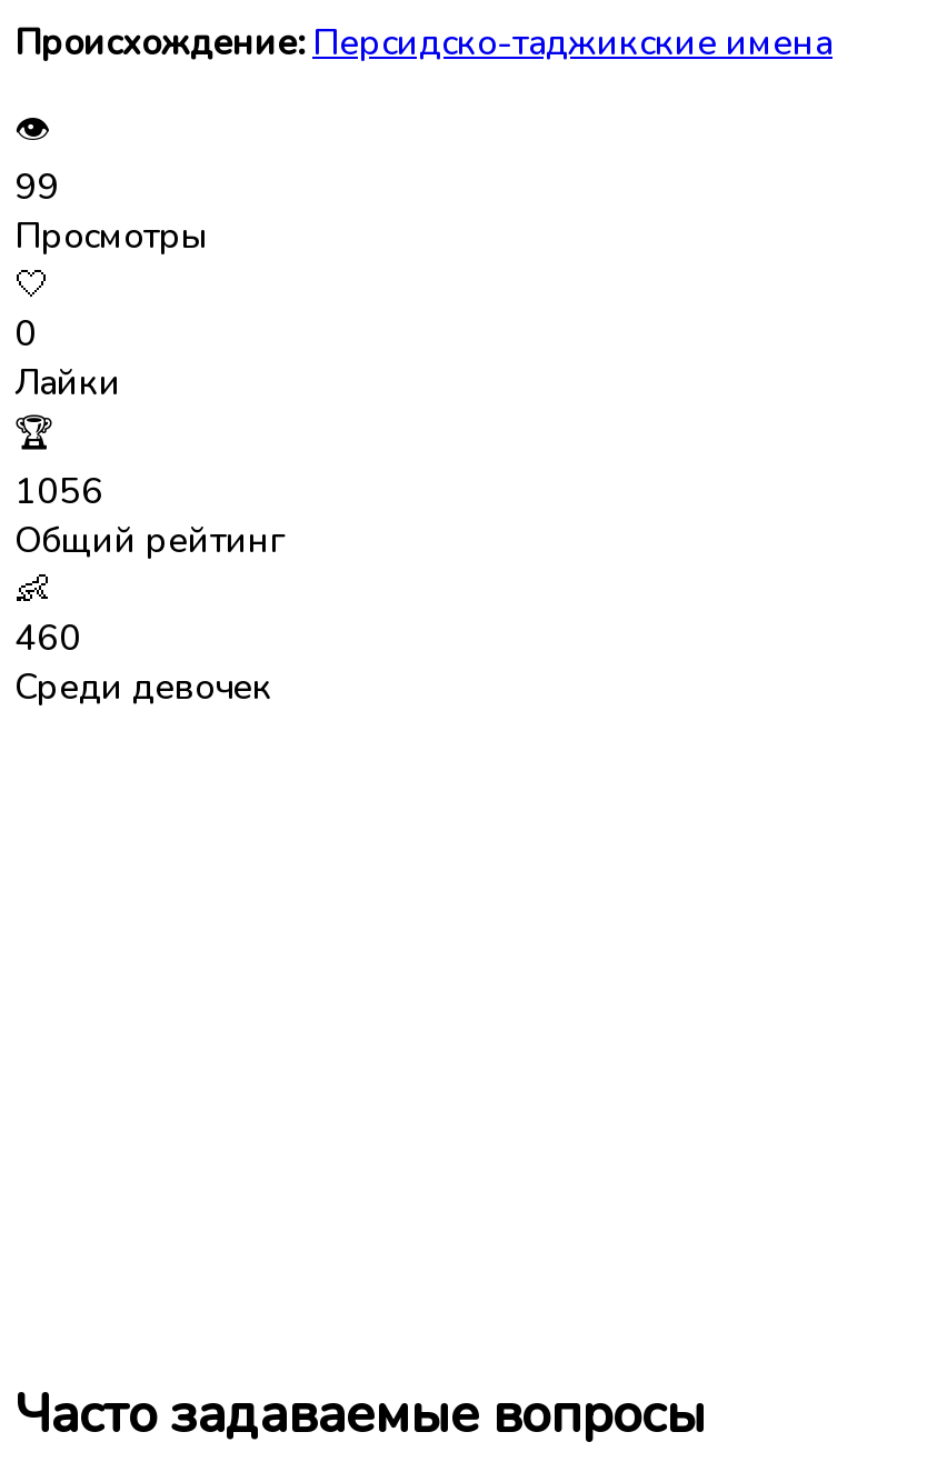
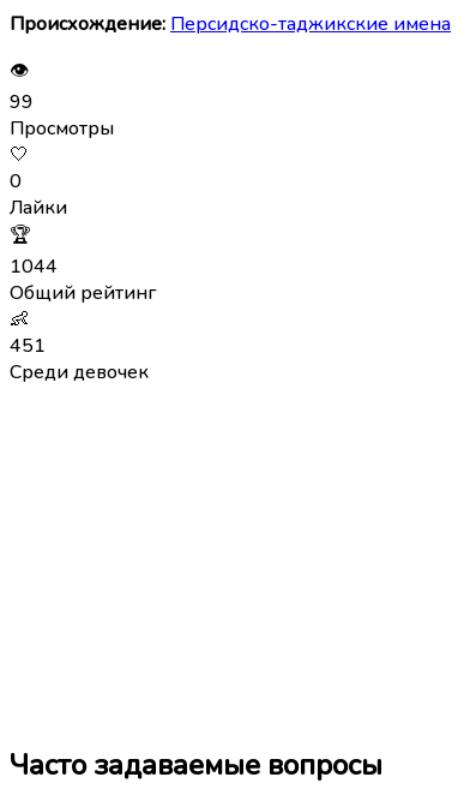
- 1056
+ 1044

- 460
+ 451
